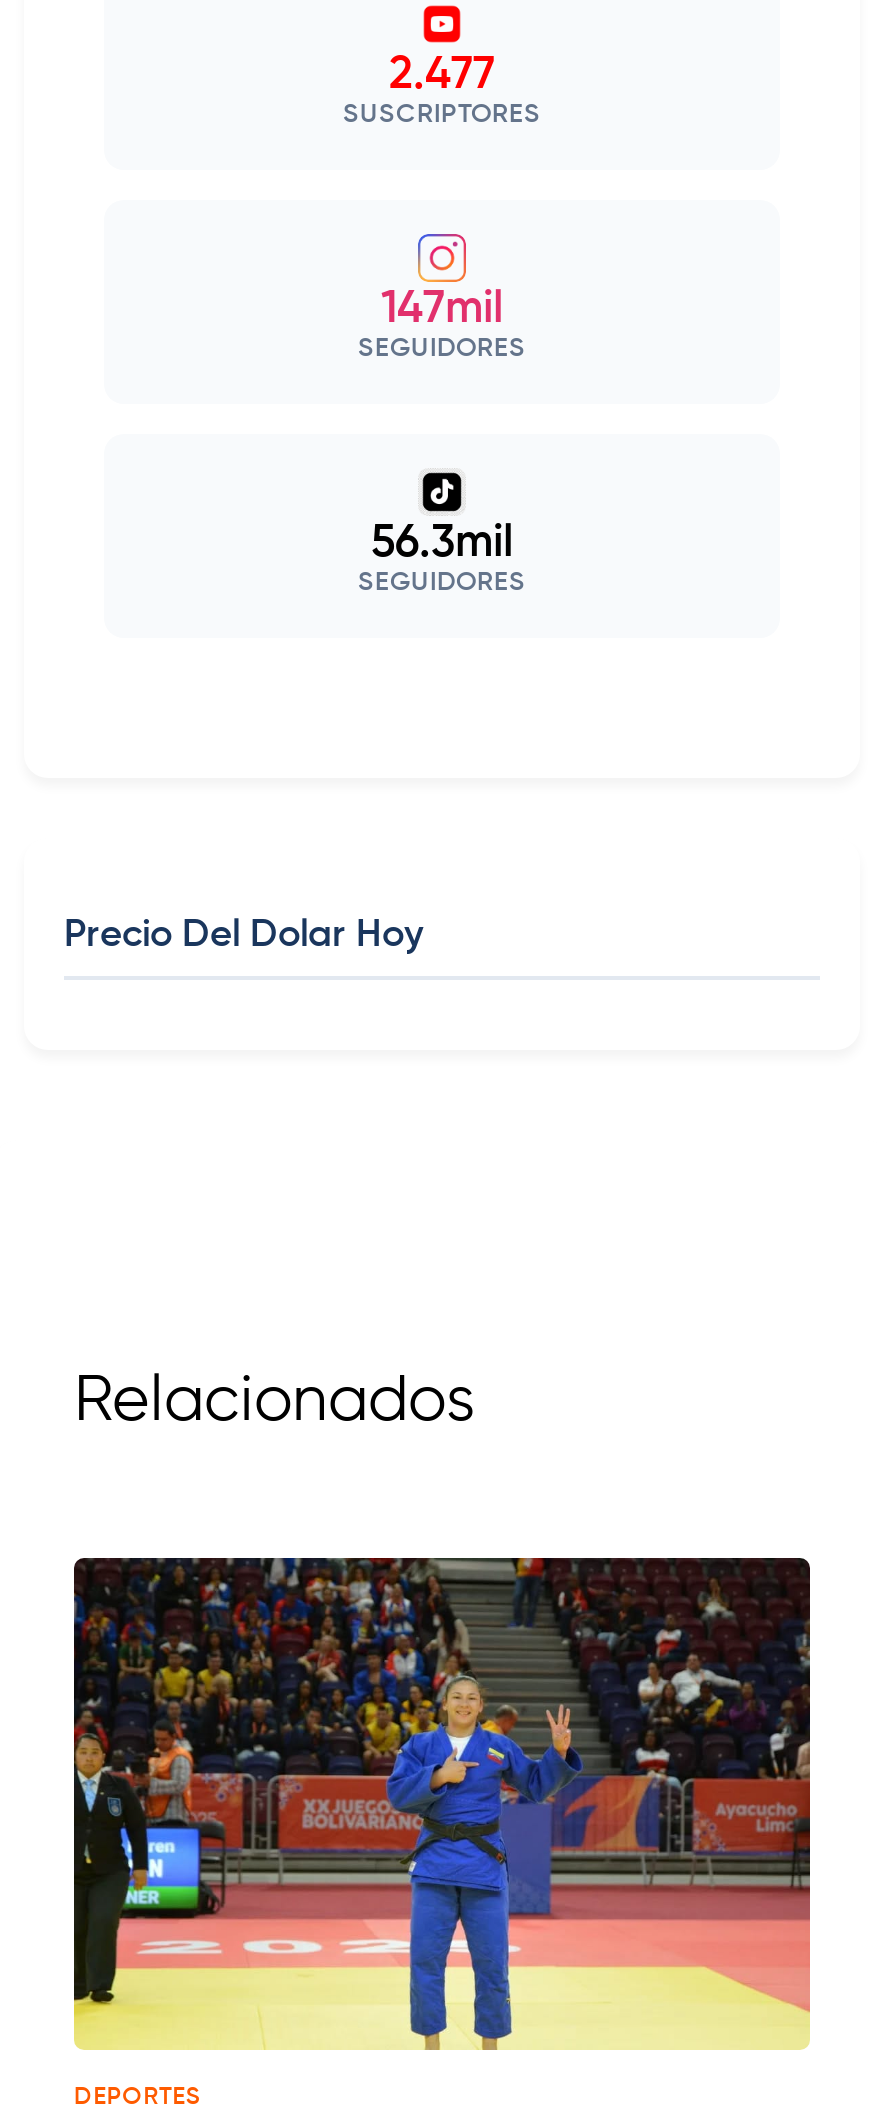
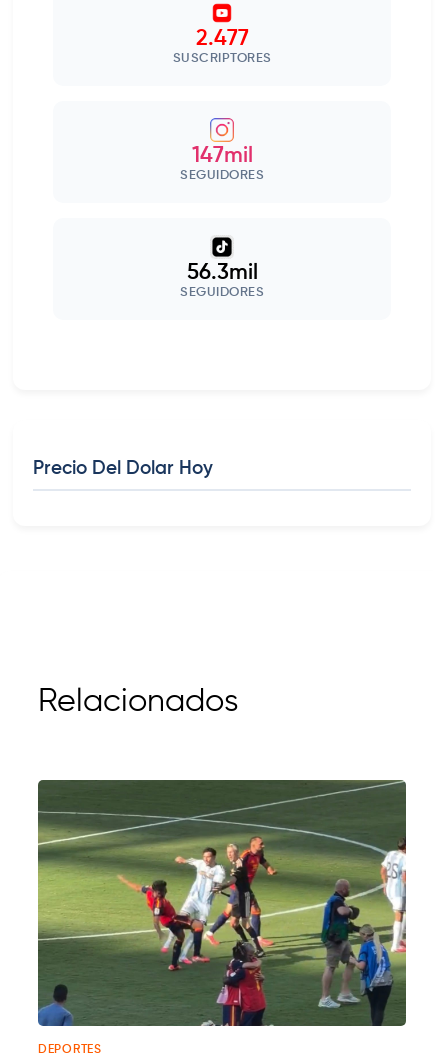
- [image]
+ [image]
